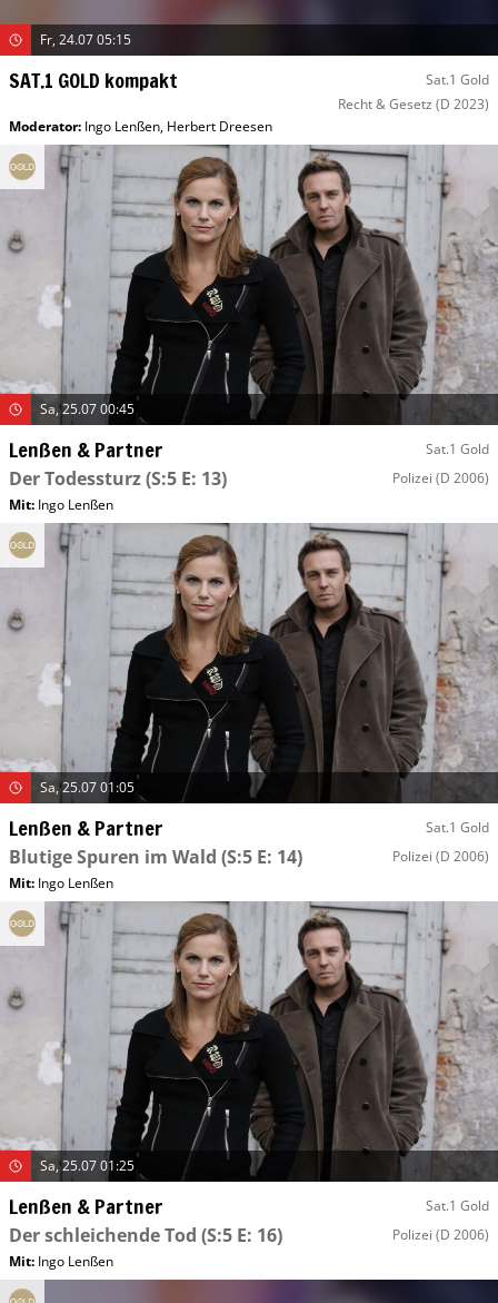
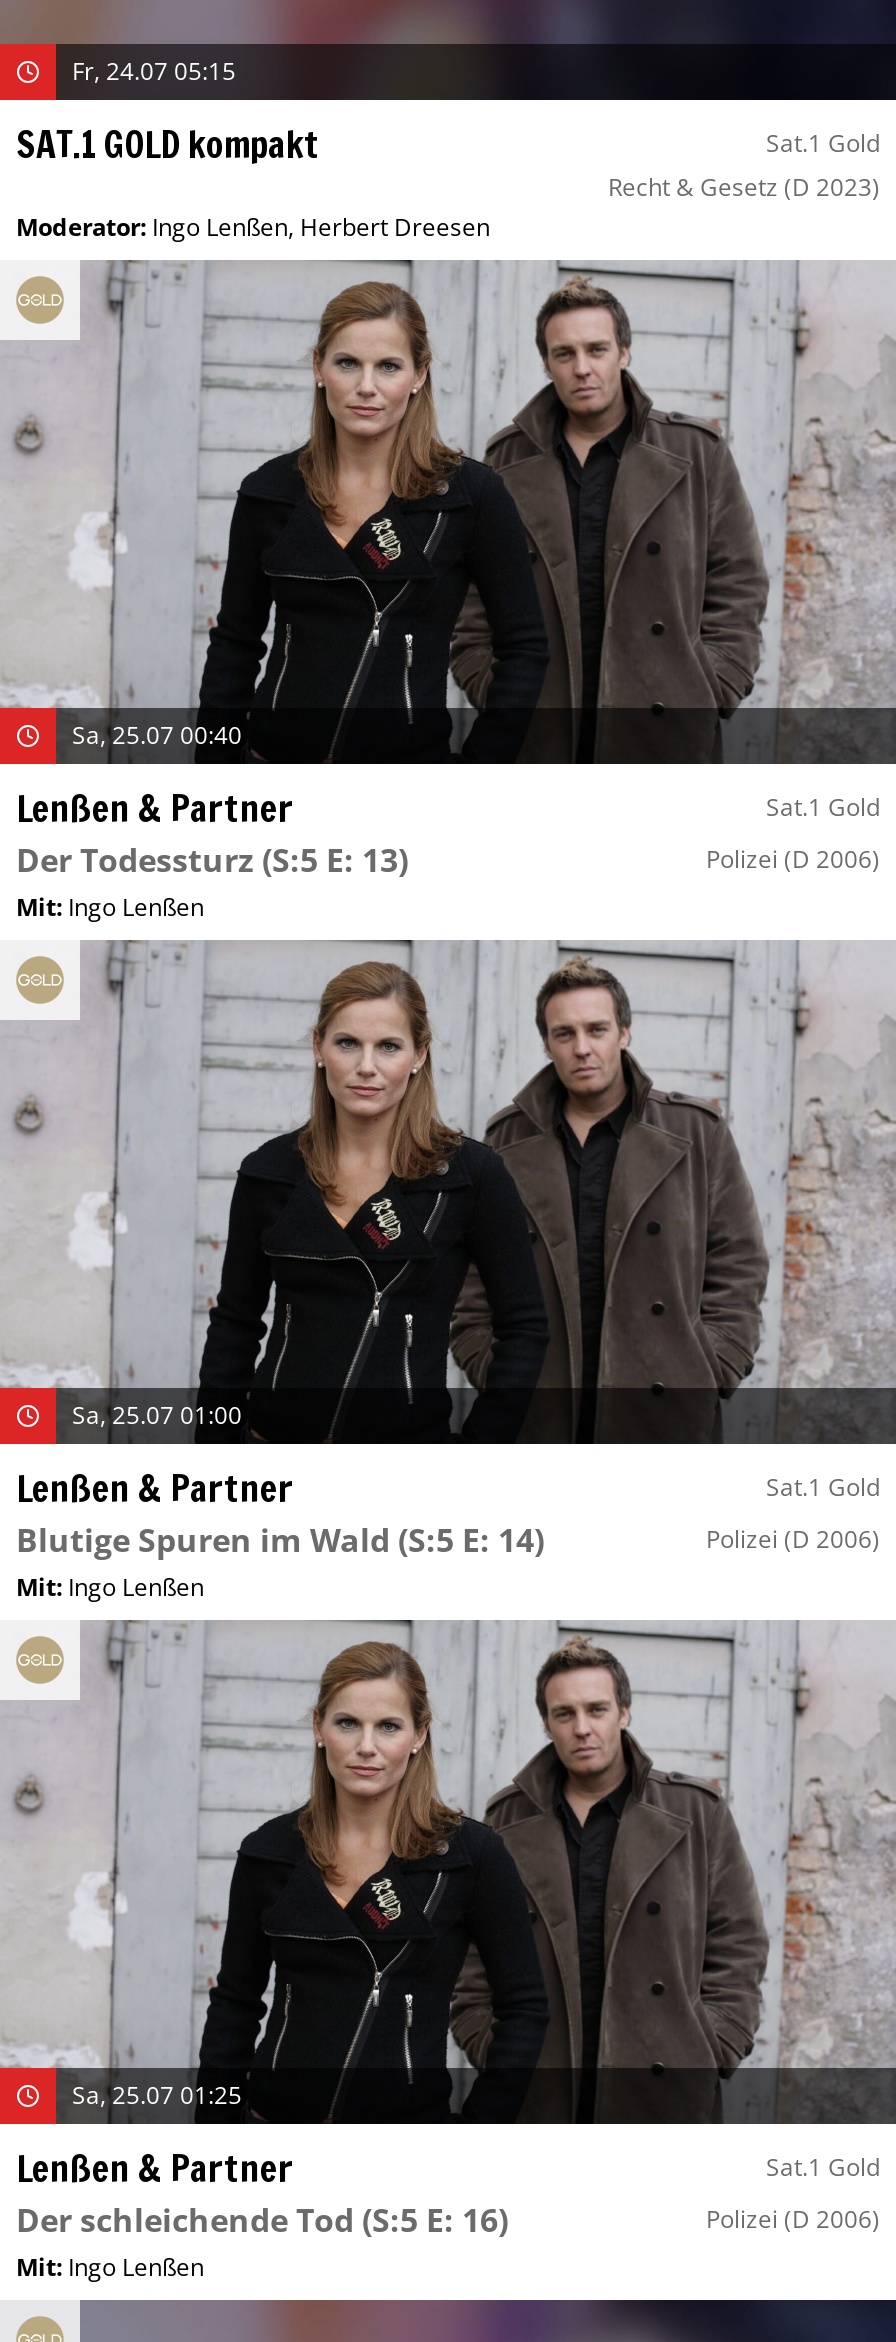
- Sa, 25.07 00:45
+ Sa, 25.07 00:40

- Sa, 25.07 01:05
+ Sa, 25.07 01:00
